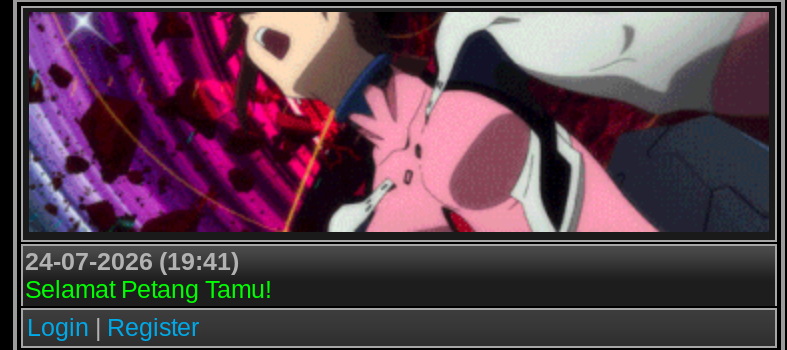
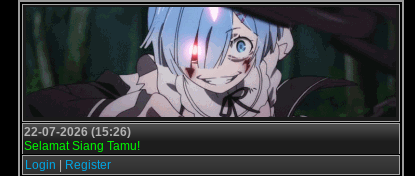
- [image]
- 24-07-2026 (19:41)
+ [image]
+ 22-07-2026 (15:26)

- Selamat Petang Tamu!
+ Selamat Siang Tamu!
